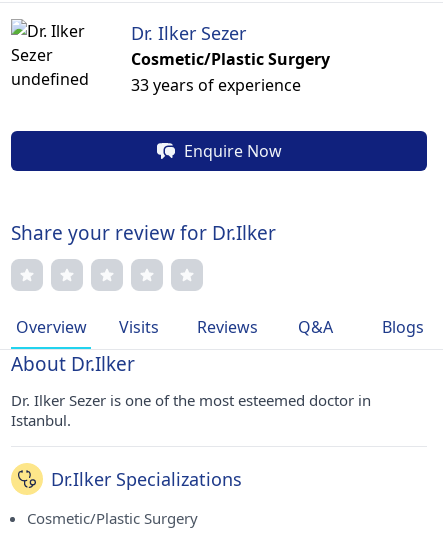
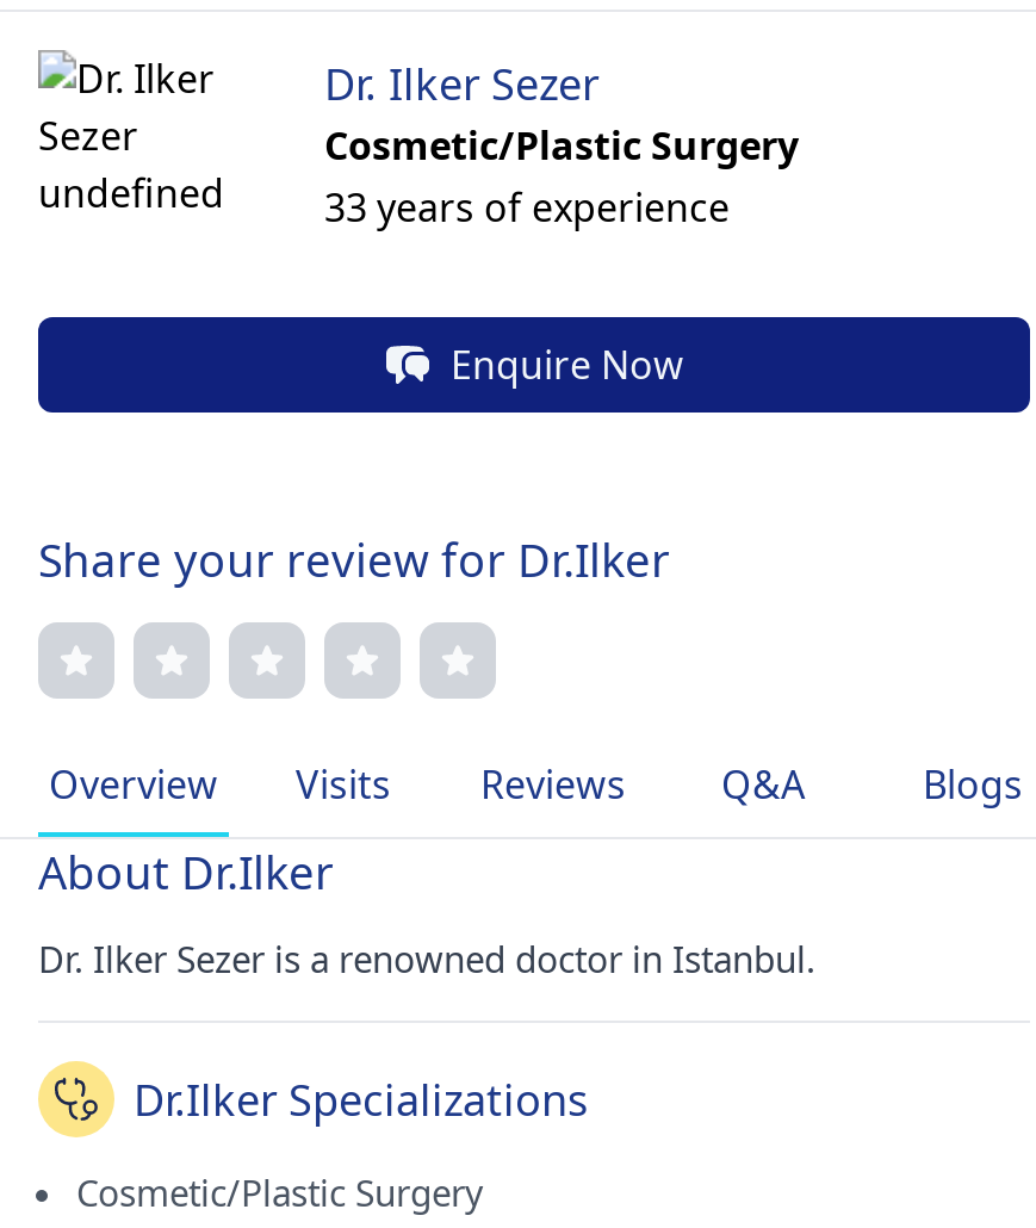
- Dr. Ilker Sezer is one of the most esteemed doctor in
- Istanbul.
+ Dr. Ilker Sezer is a renowned doctor in Istanbul.
